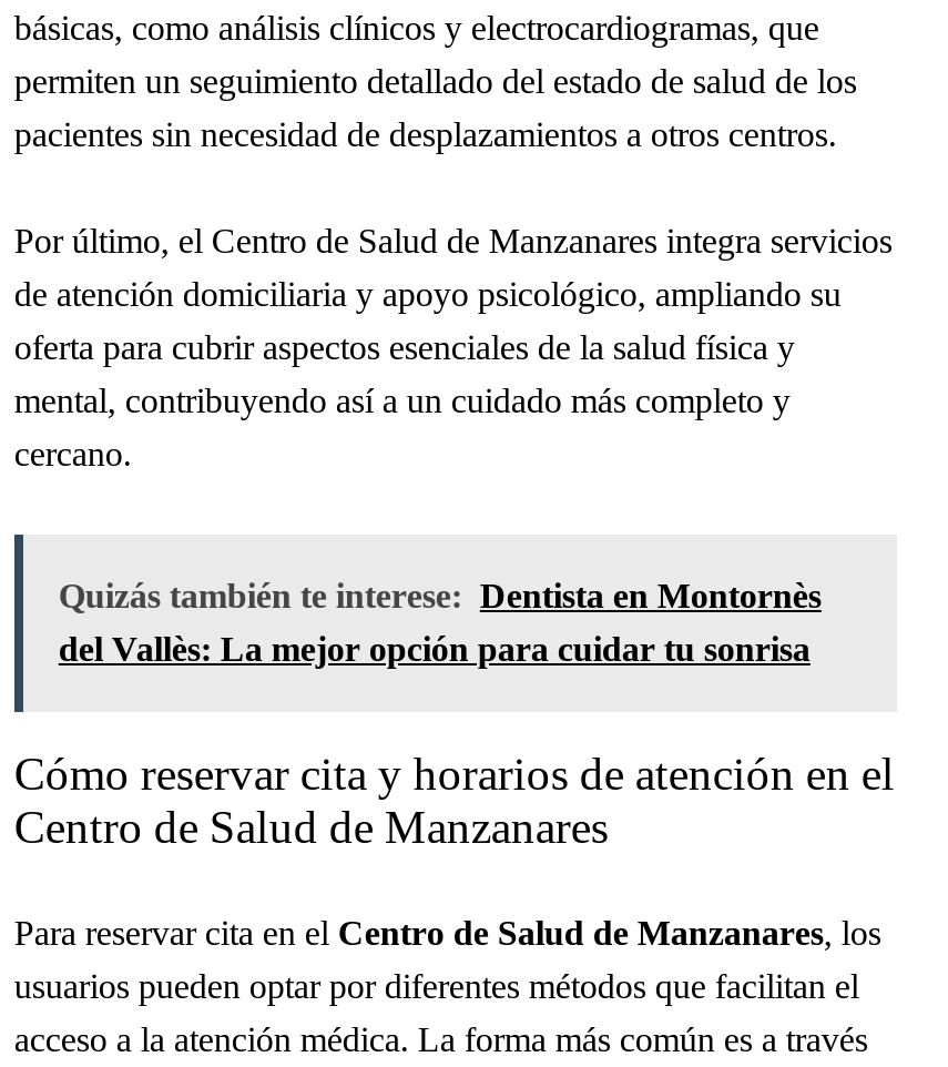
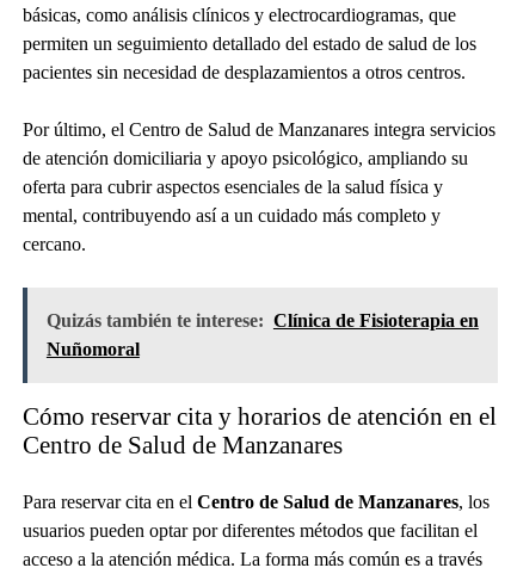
- Quizás también te interese: Dentista en Montornès
- del Vallès: La mejor opción para cuidar tu sonrisa
+ Quizás también te interese: Clínica de Fisioterapia en
+ Nuñomoral
